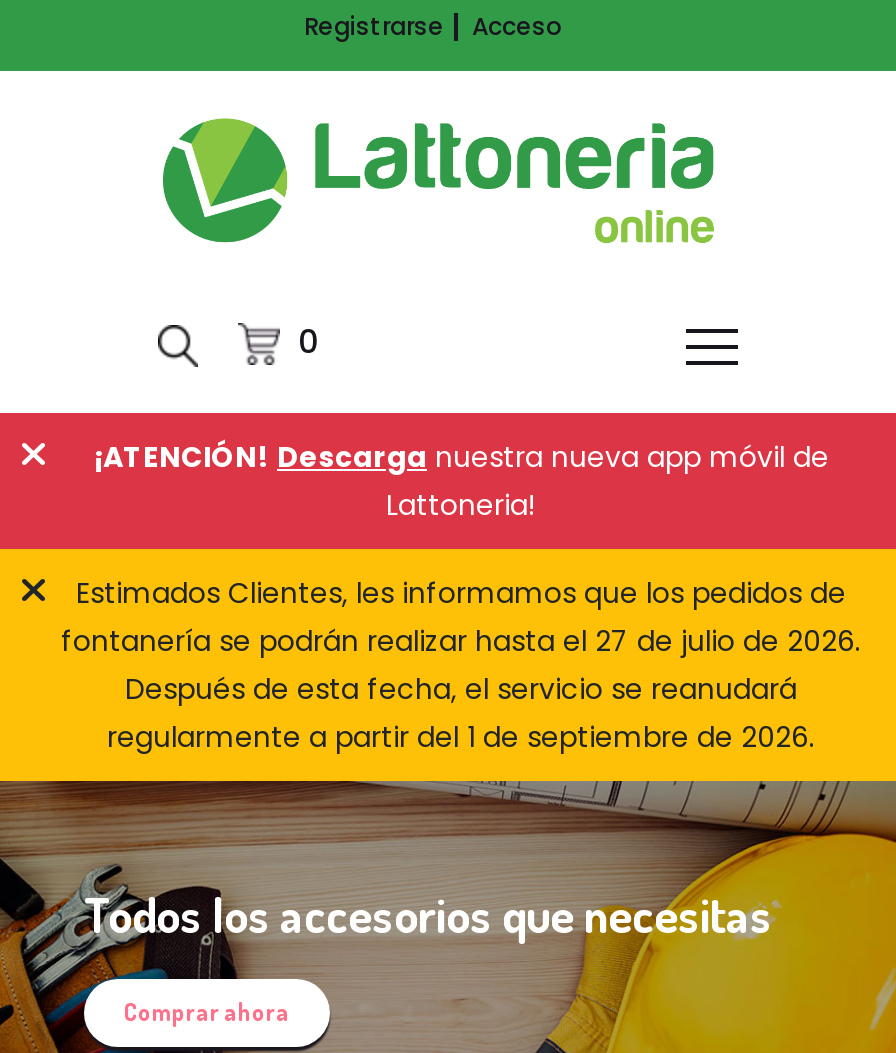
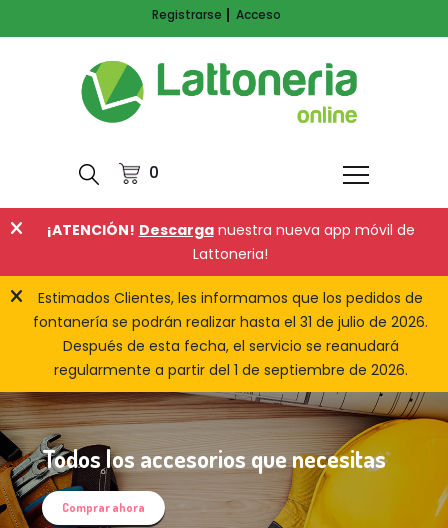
- fontanería se podrán realizar hasta el 27 de julio de 2026.
+ fontanería se podrán realizar hasta el 31 de julio de 2026.
